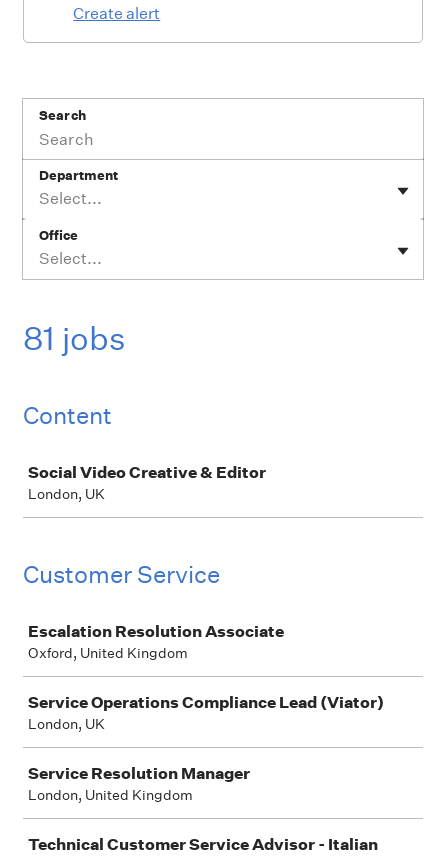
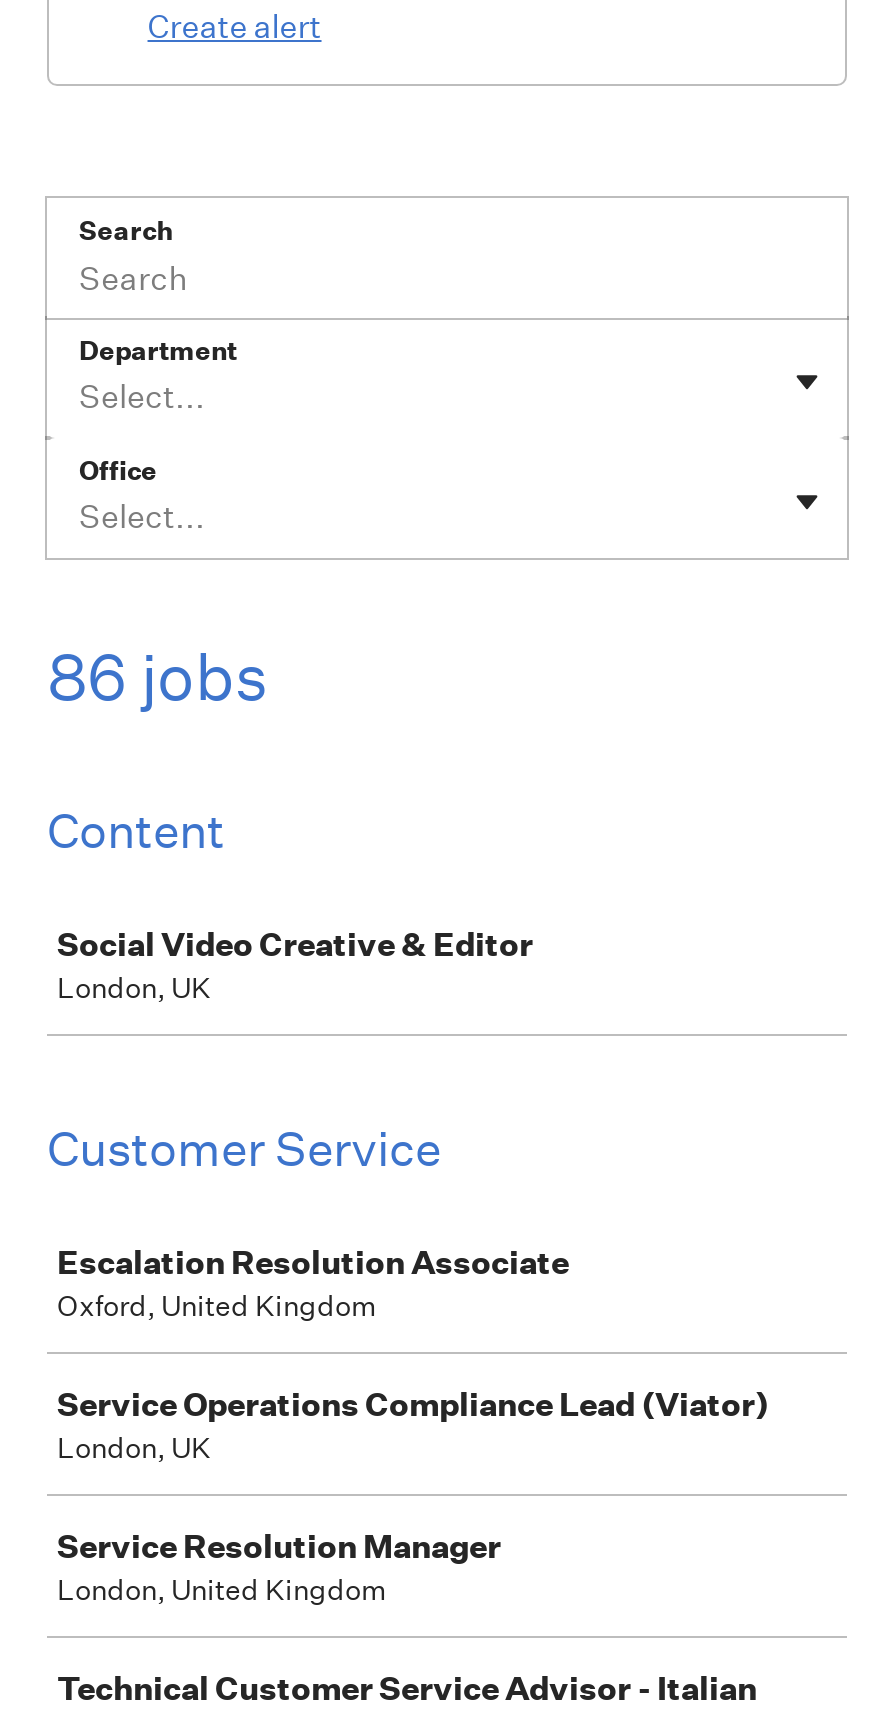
- 81 jobs
+ 86 jobs
